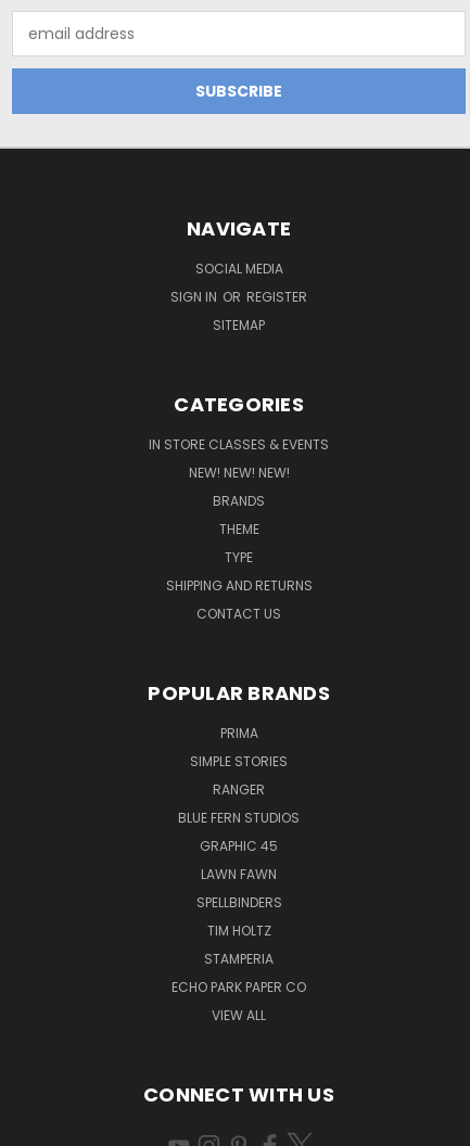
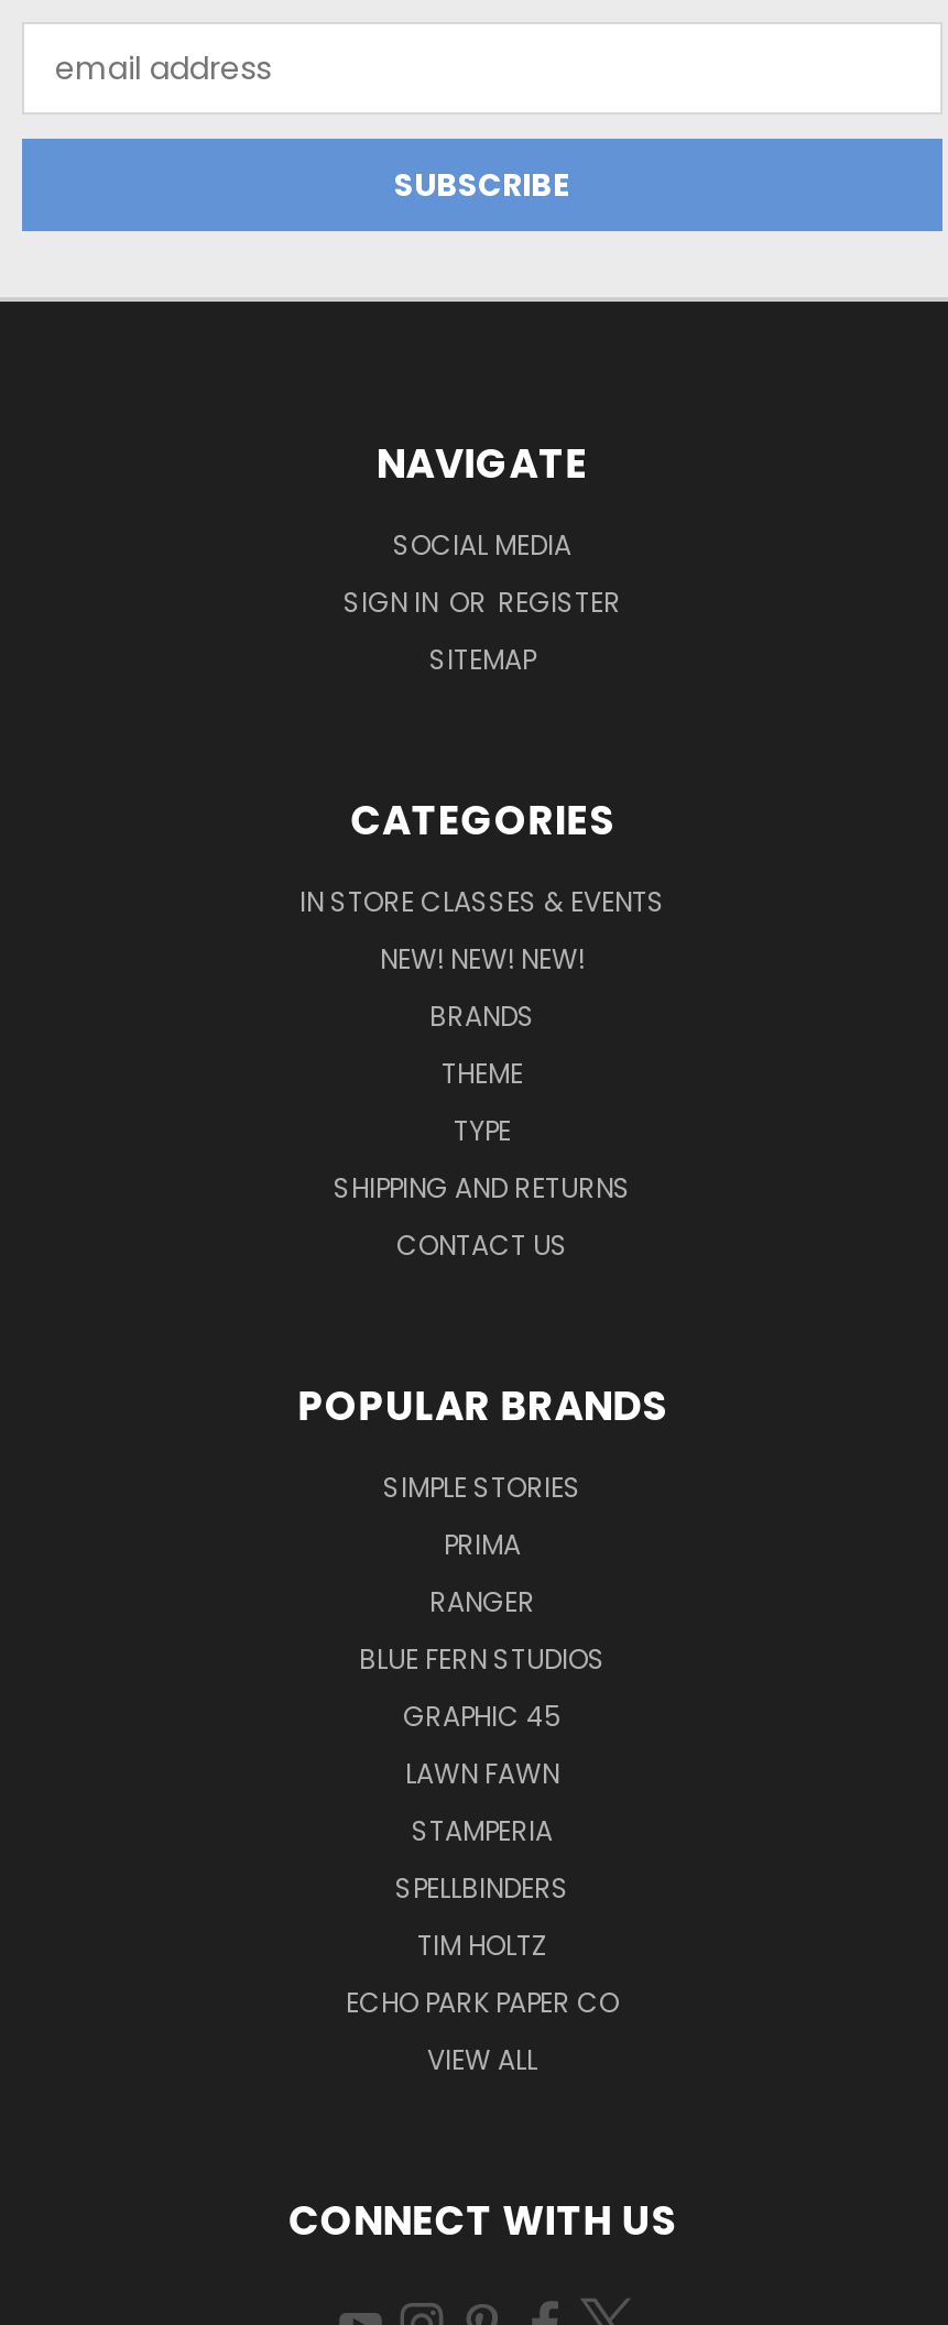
moved down: PRIMA

moved up: SIMPLE STORIES

moved down: SPELLBINDERS | TIM HOLTZ

moved up: STAMPERIA
